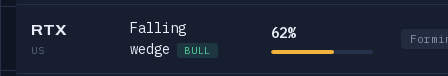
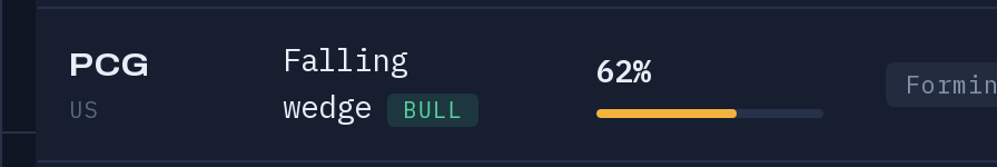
- RTX
+ PCG
